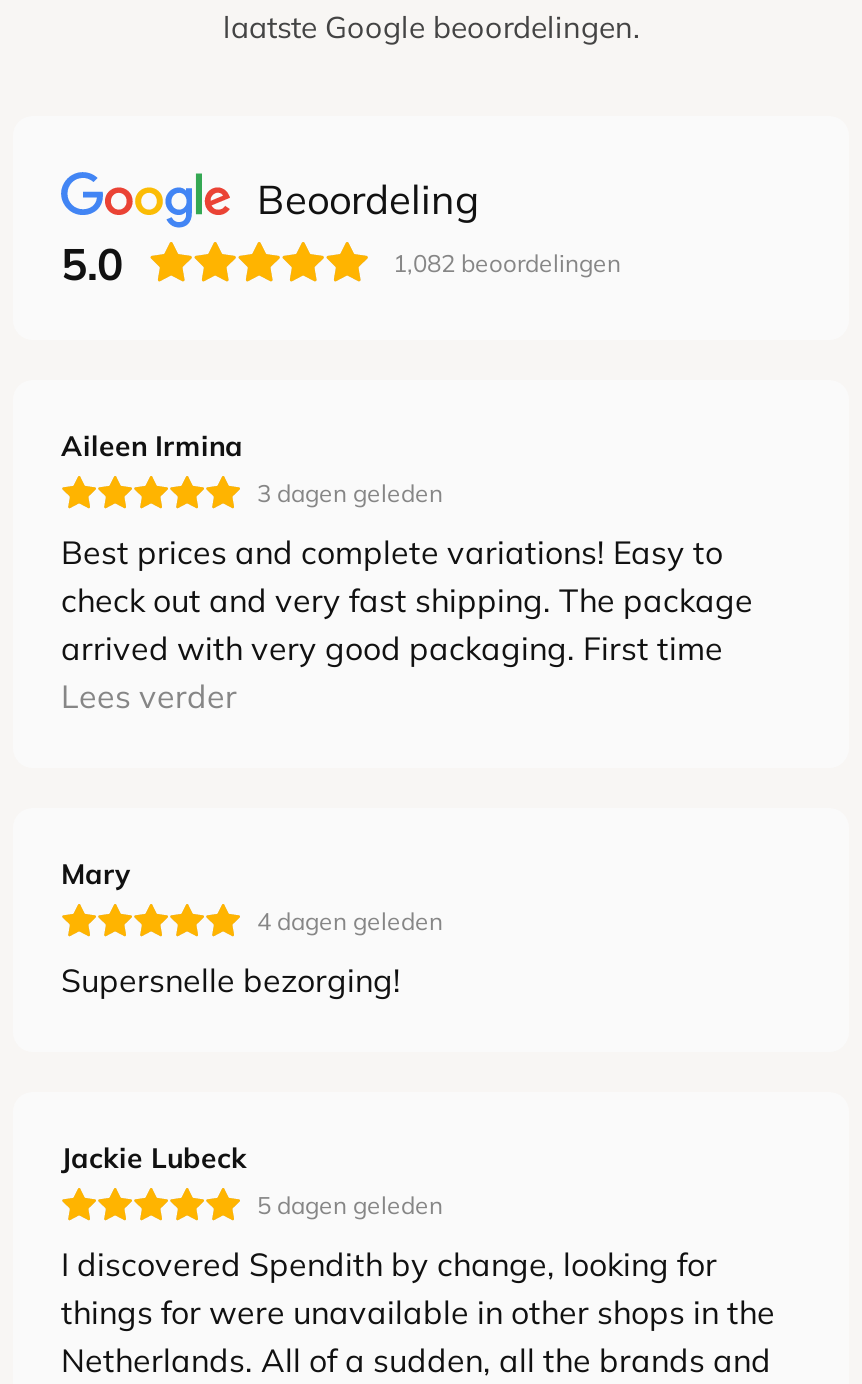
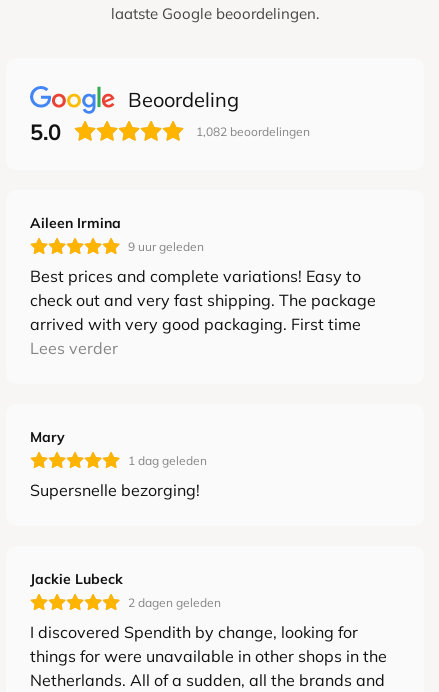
- 3 dagen geleden
+ 9 uur geleden

- 4 dagen geleden
+ 1 dag geleden

- 5 dagen geleden
+ 2 dagen geleden
